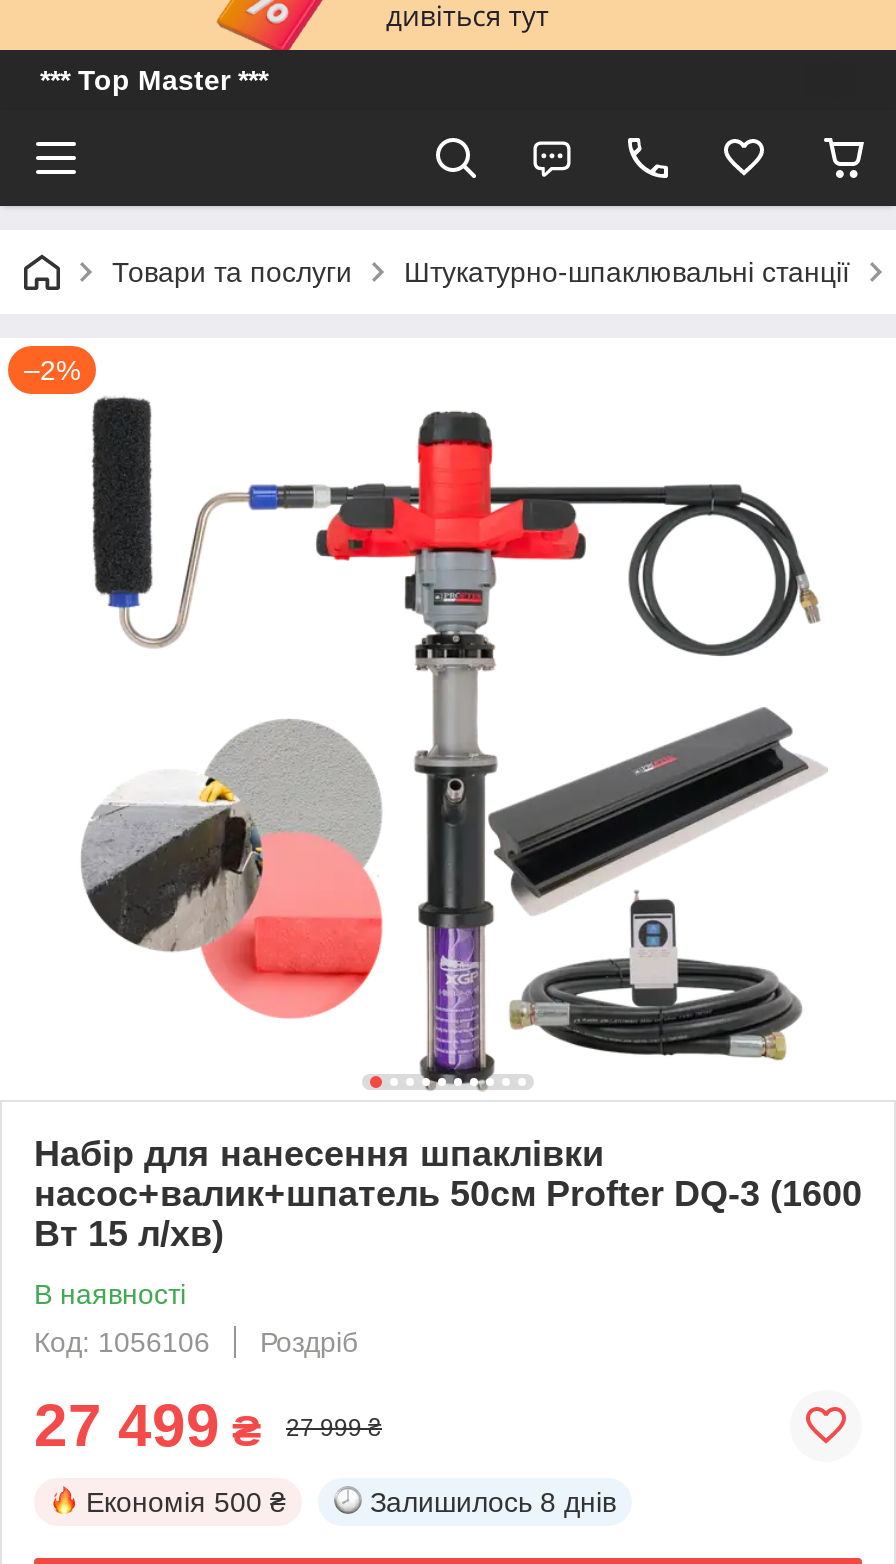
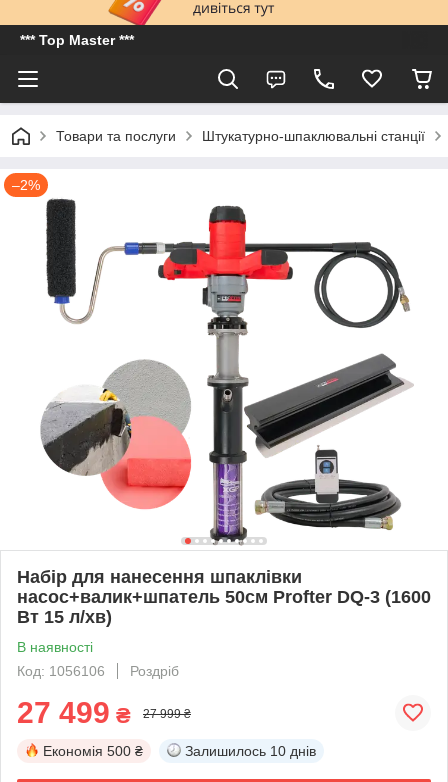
- Залишилось 8 днів
+ Залишилось 10 днів
